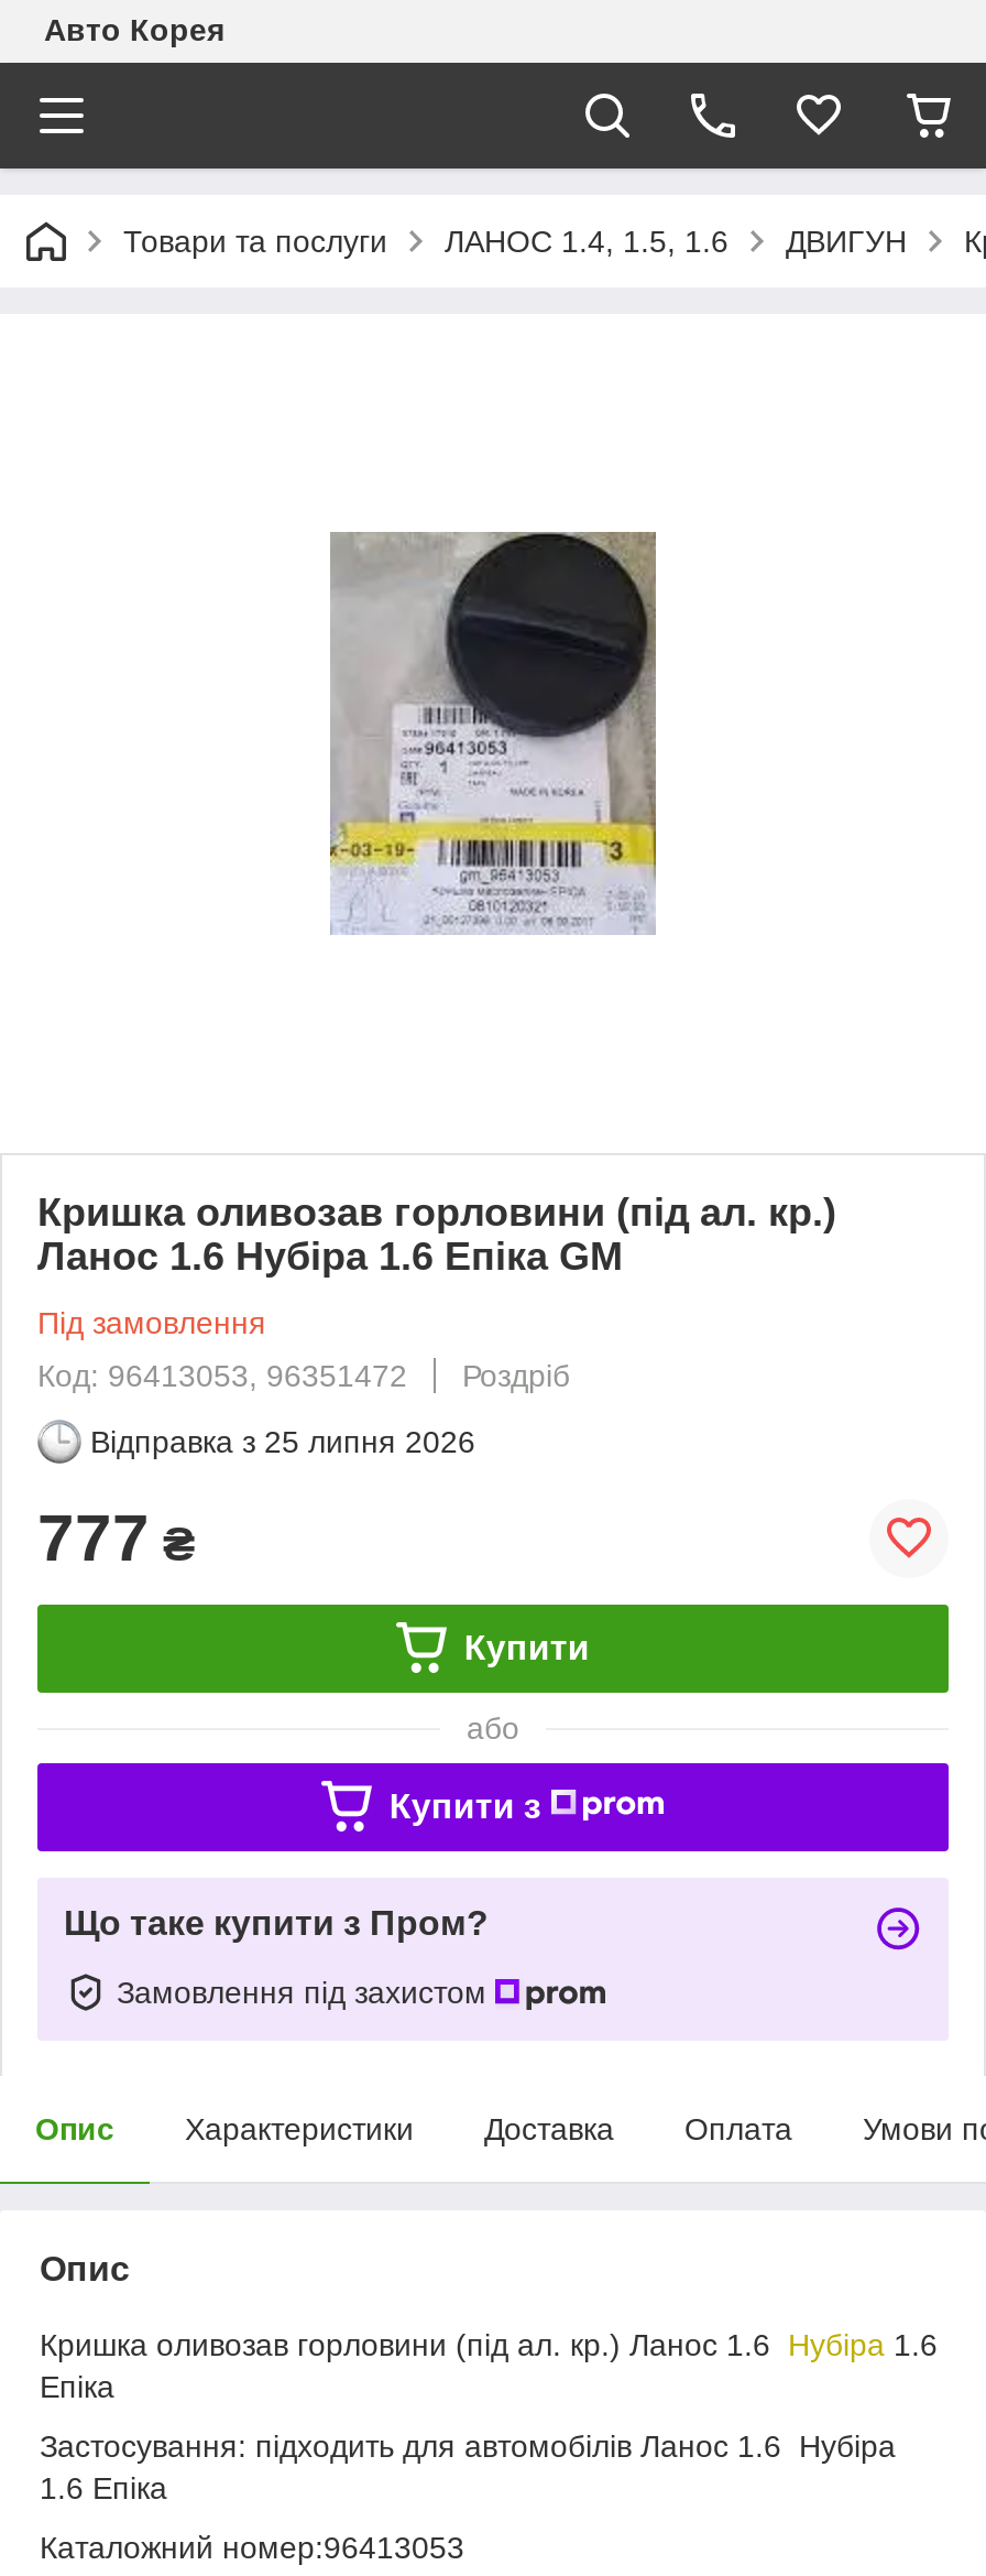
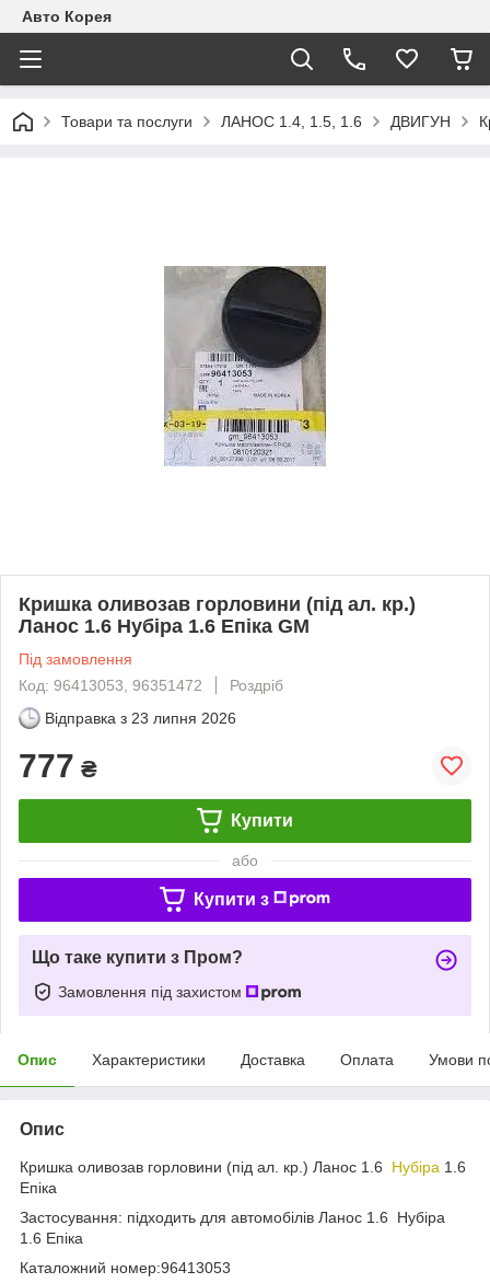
- Відправка з 25 липня 2026
+ Відправка з 23 липня 2026
